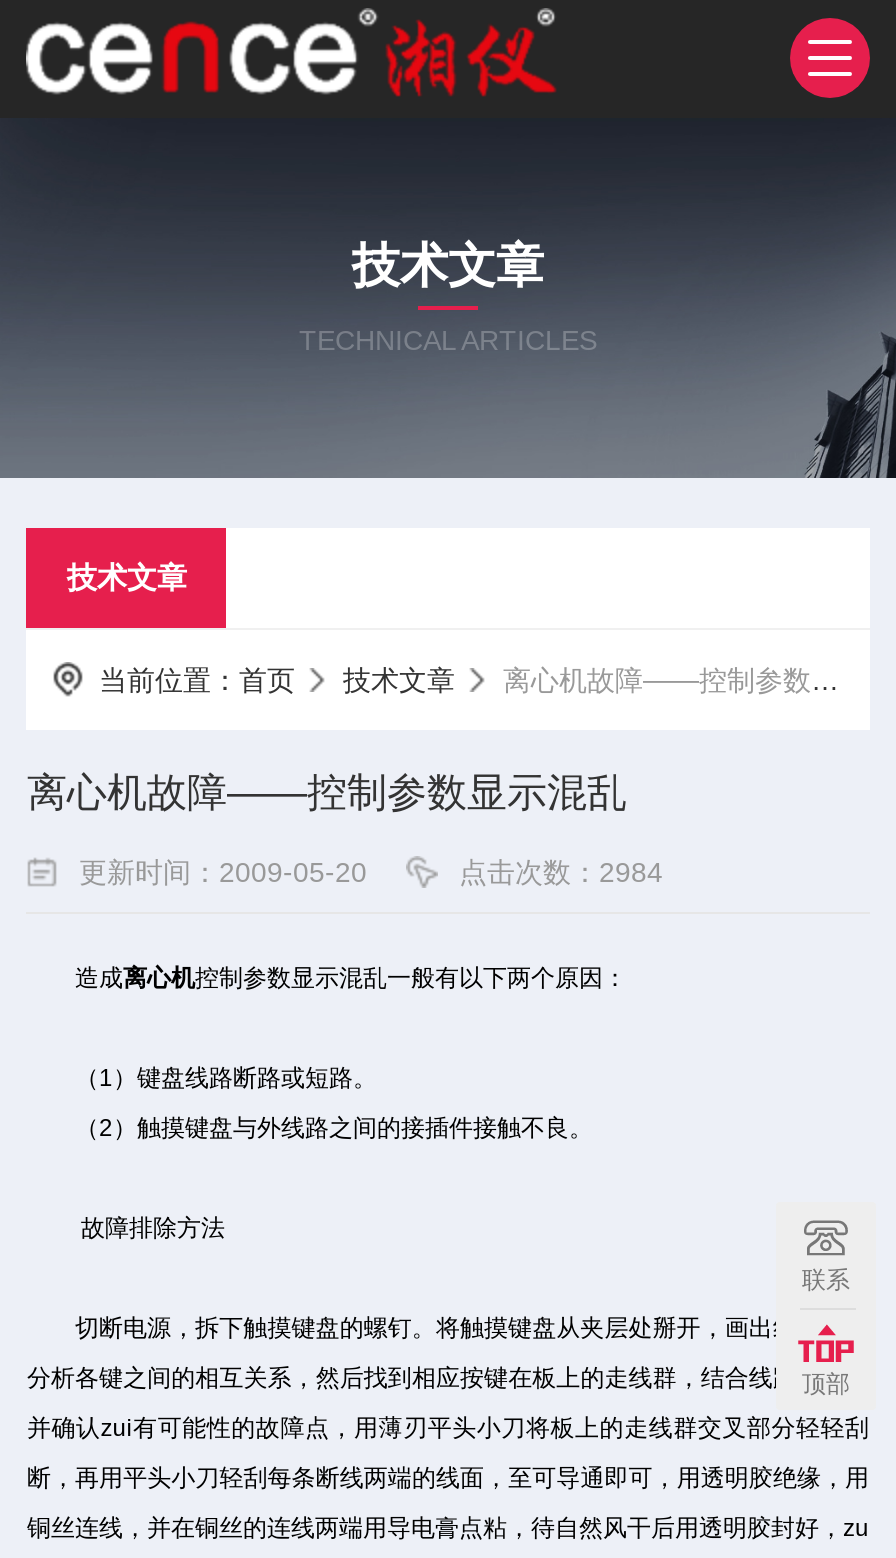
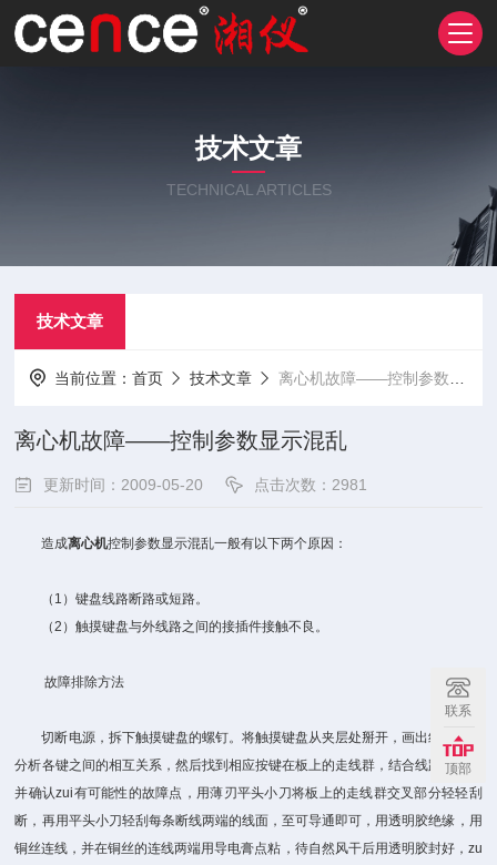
- 点击次数：2984
+ 点击次数：2981
